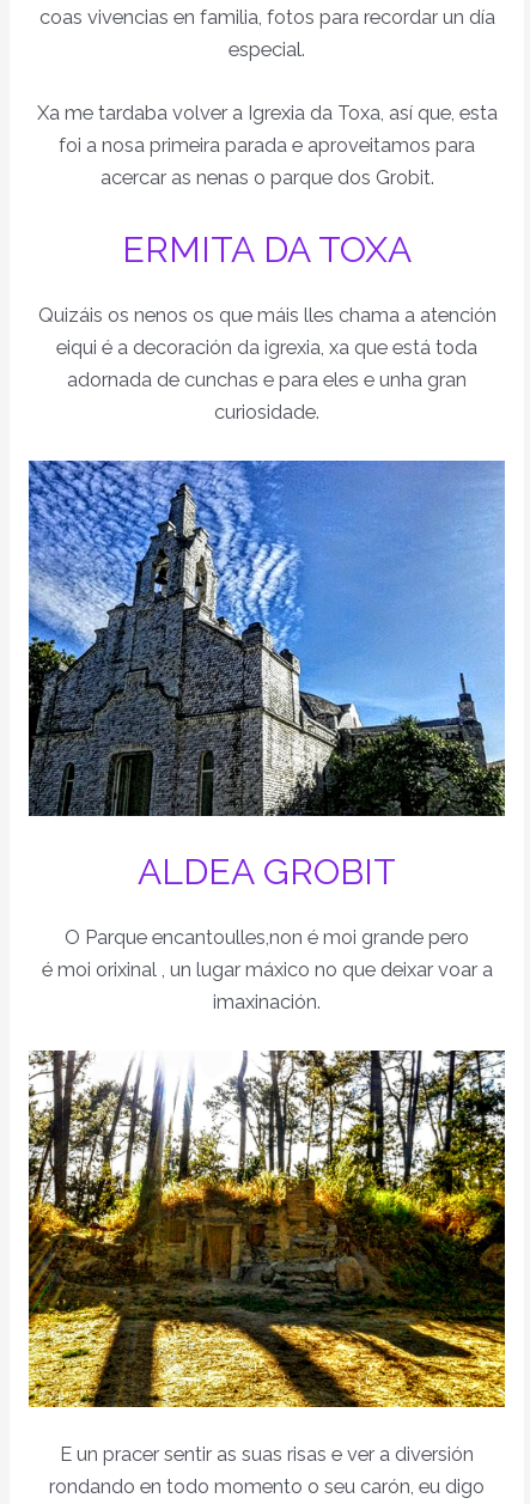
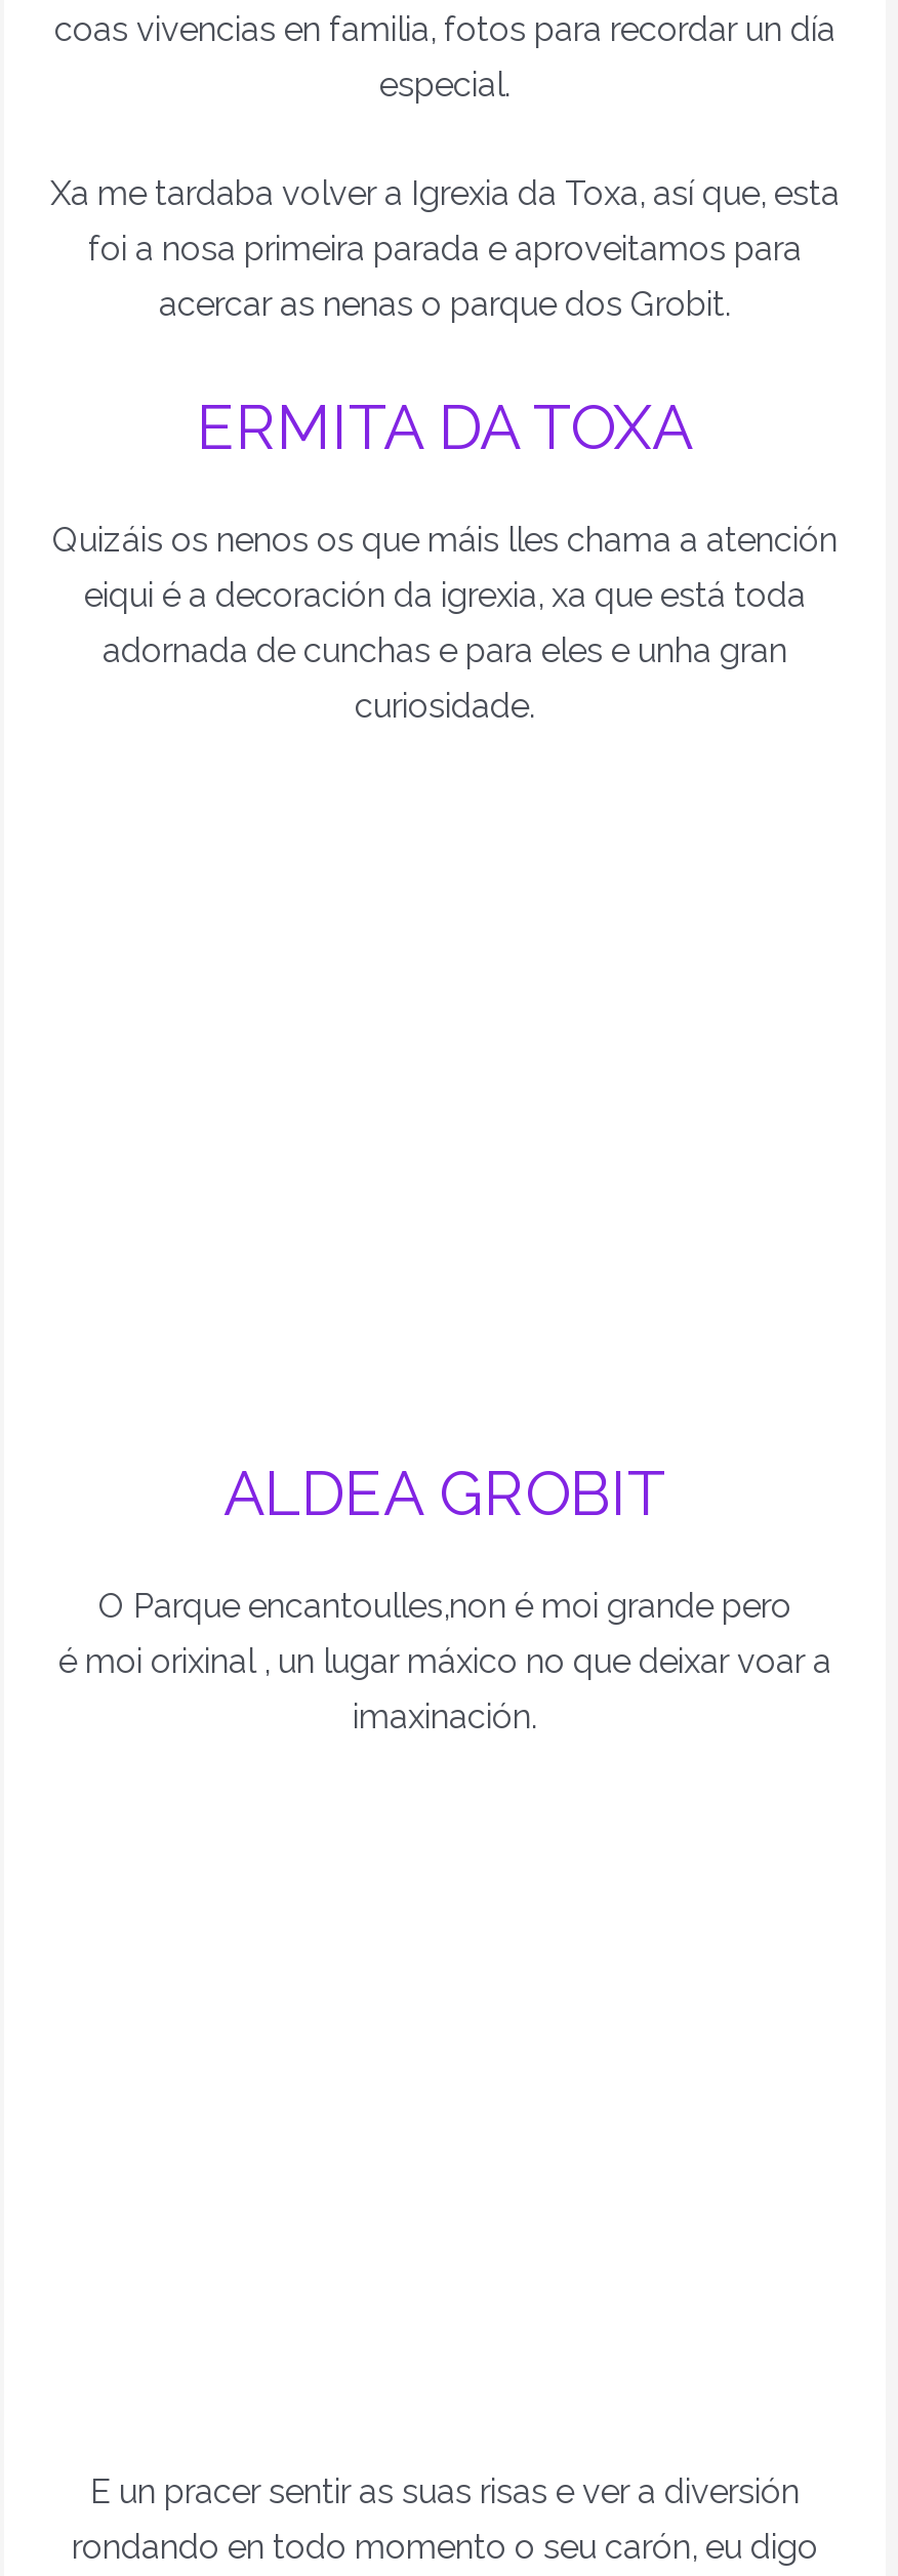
- [image]

- [image]
